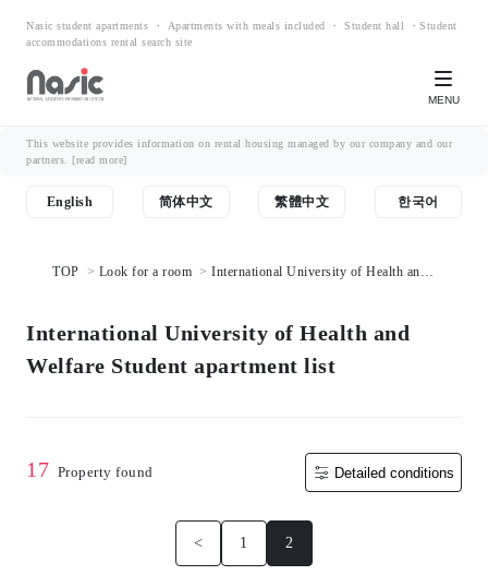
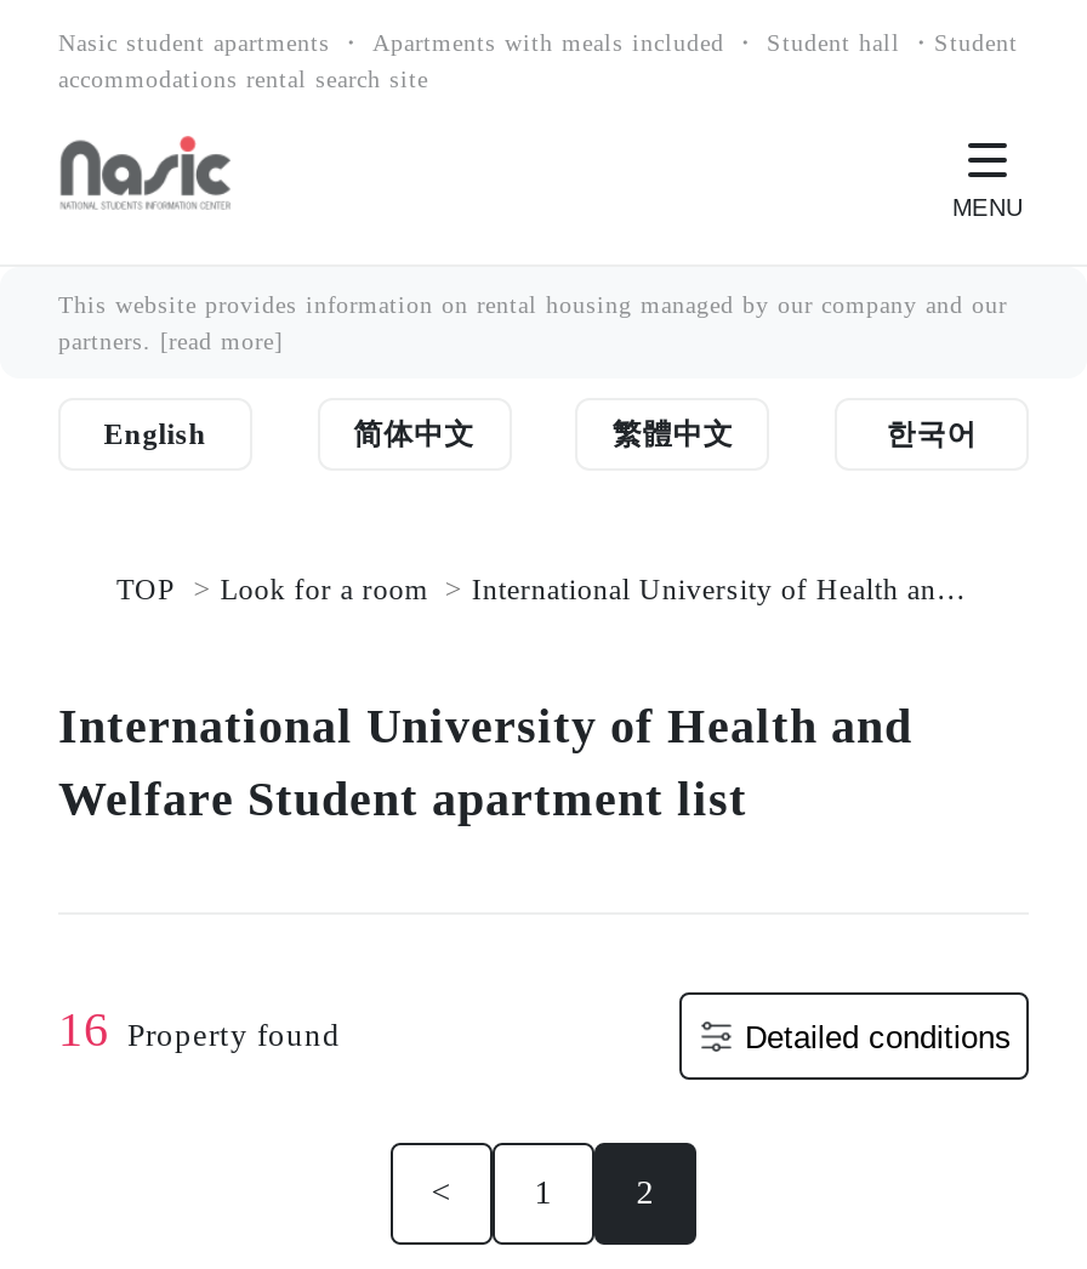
- 17 Property found
+ 16 Property found
